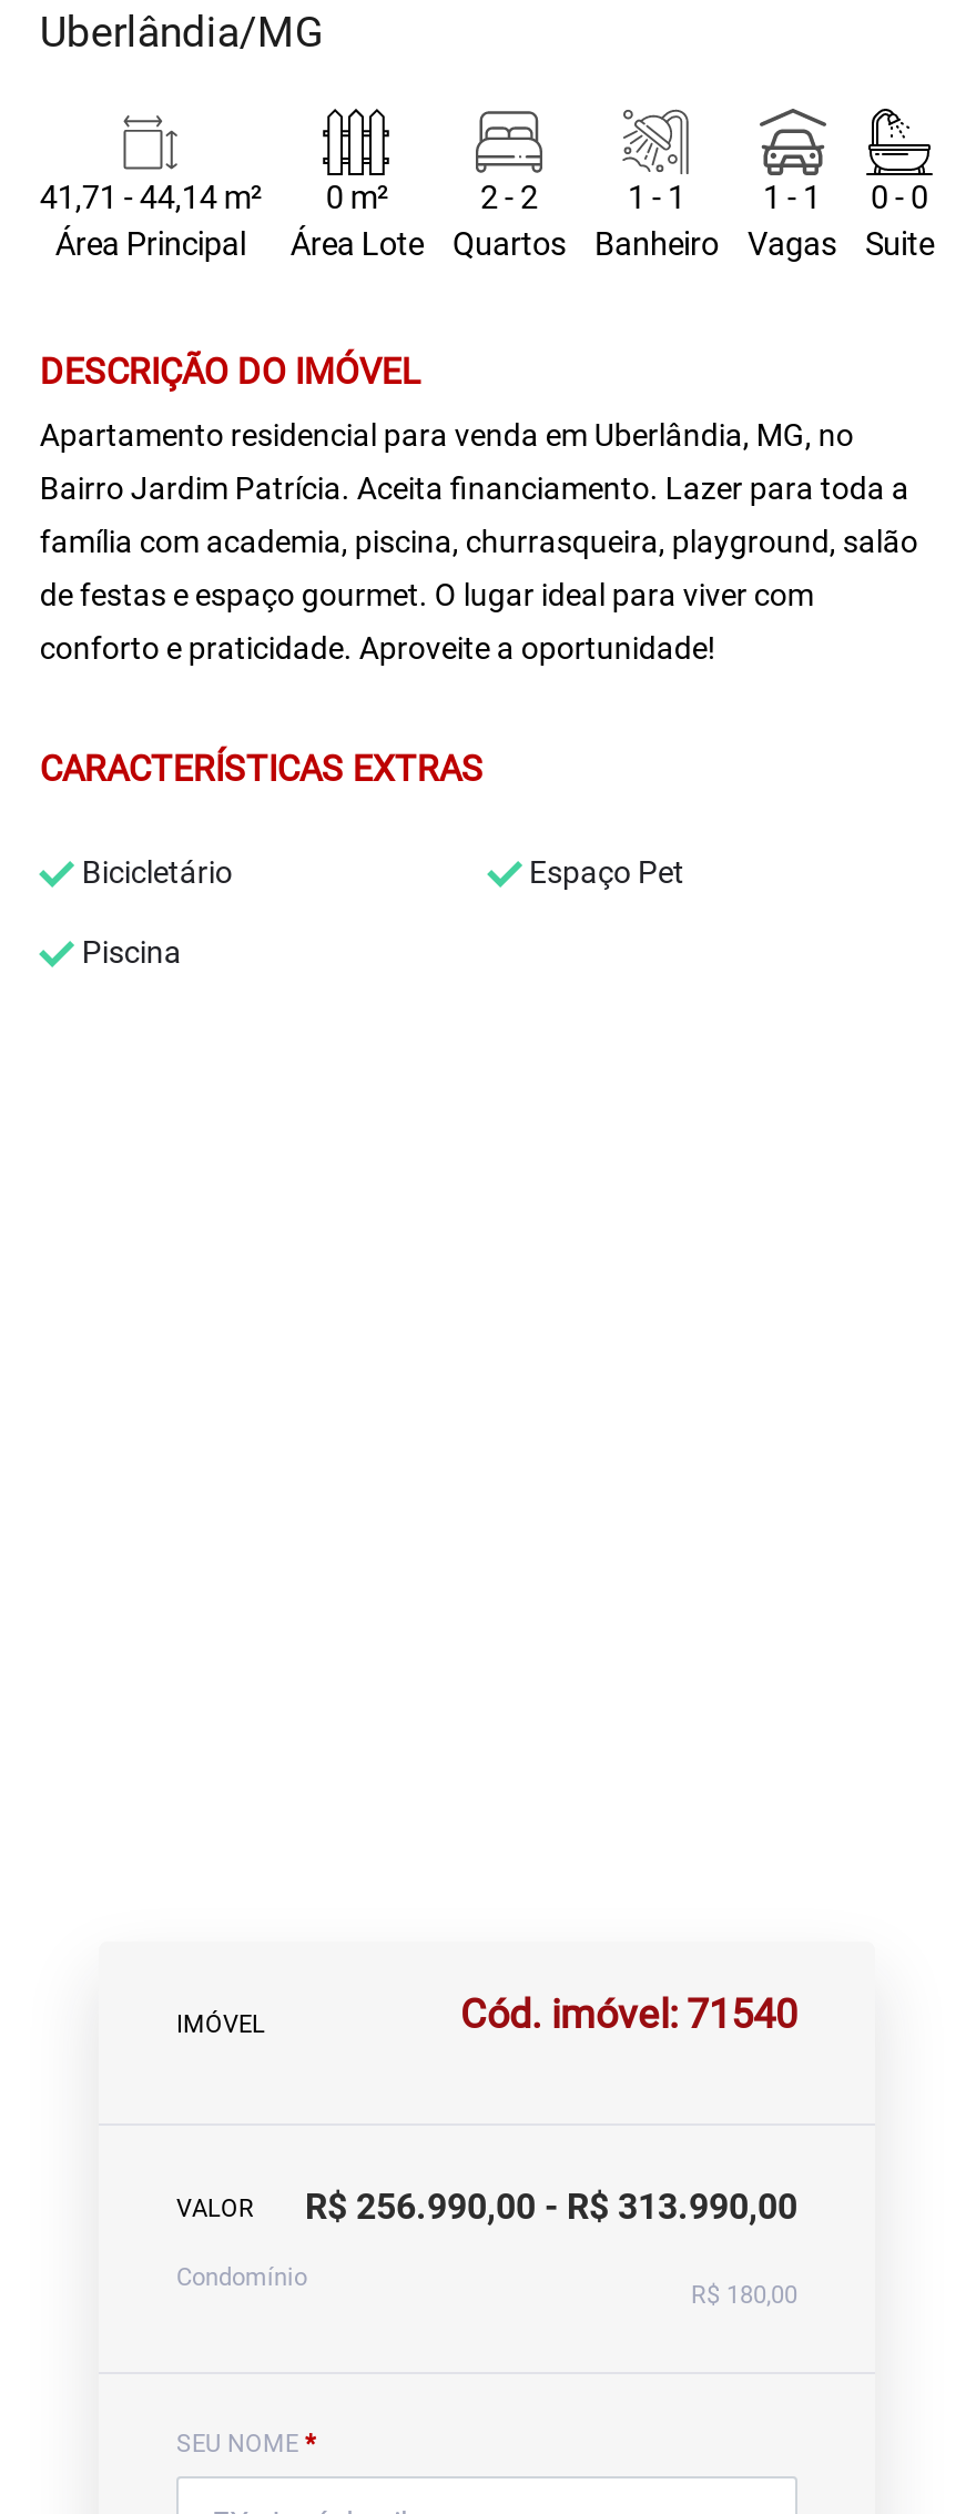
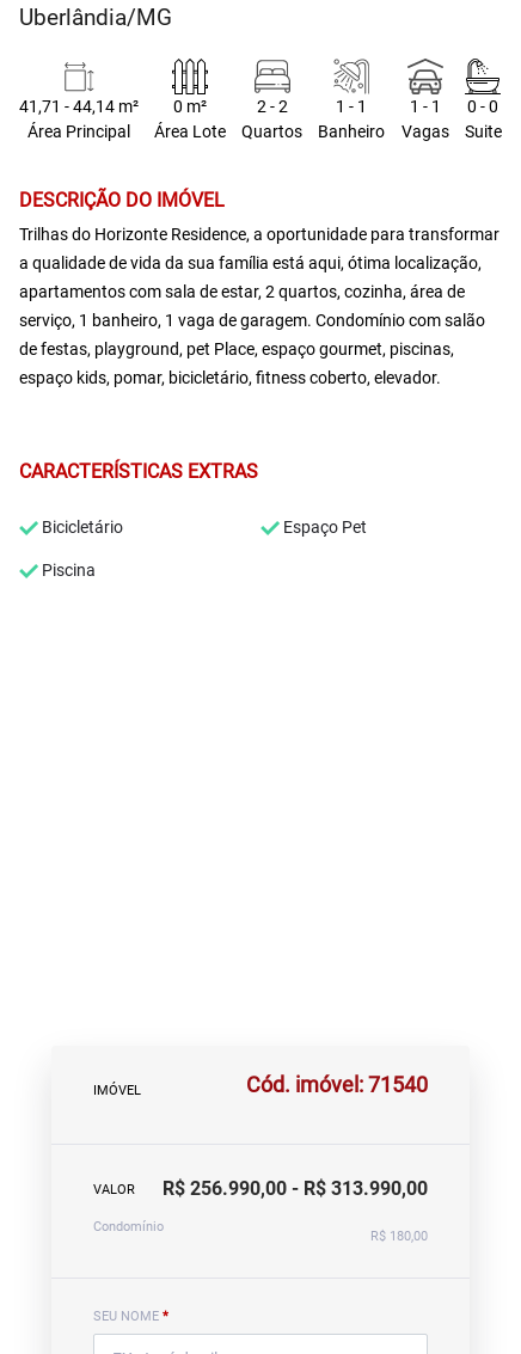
- Apartamento residencial para venda em Uberlândia, MG, no
- Bairro Jardim Patrícia. Aceita financiamento. Lazer para toda a
- família com academia, piscina, churrasqueira, playground, salão
- de festas e espaço gourmet. O lugar ideal para viver com
- conforto e praticidade. Aproveite a oportunidade!
+ Trilhas do Horizonte Residence, a oportunidade para transformar
+ a qualidade de vida da sua família está aqui, ótima localização,
+ apartamentos com sala de estar, 2 quartos, cozinha, área de
+ serviço, 1 banheiro, 1 vaga de garagem. Condomínio com salão
+ de festas, playground, pet Place, espaço gourmet, piscinas,
+ espaço kids, pomar, bicicletário, fitness coberto, elevador.

moved down: CARACTERÍSTICAS EXTRAS | Bicicletário | Espaço Pet | Piscina
